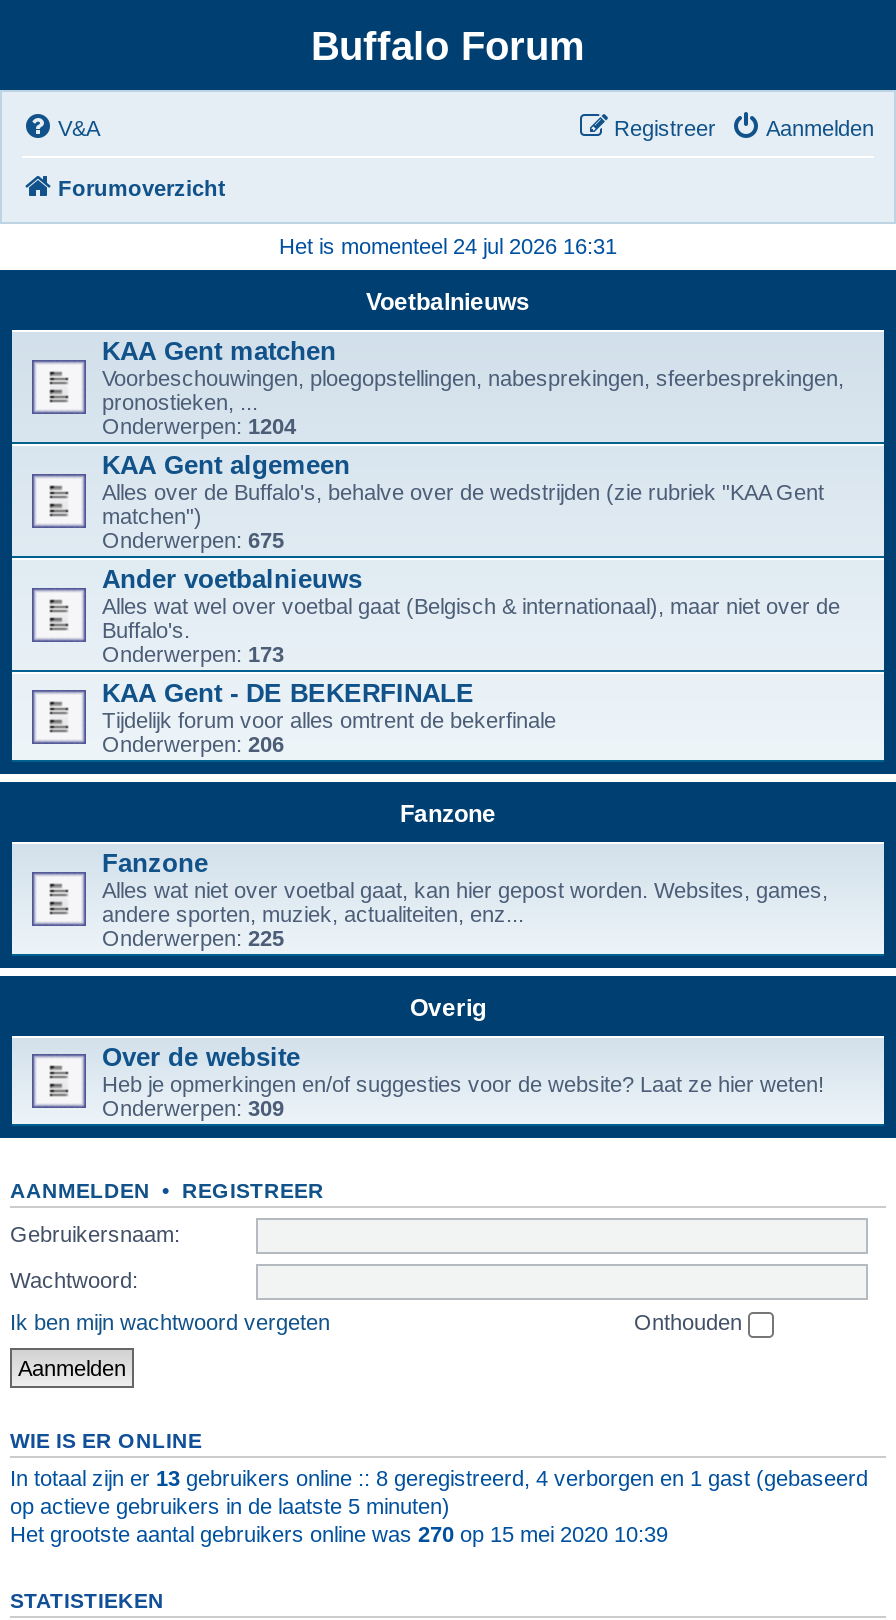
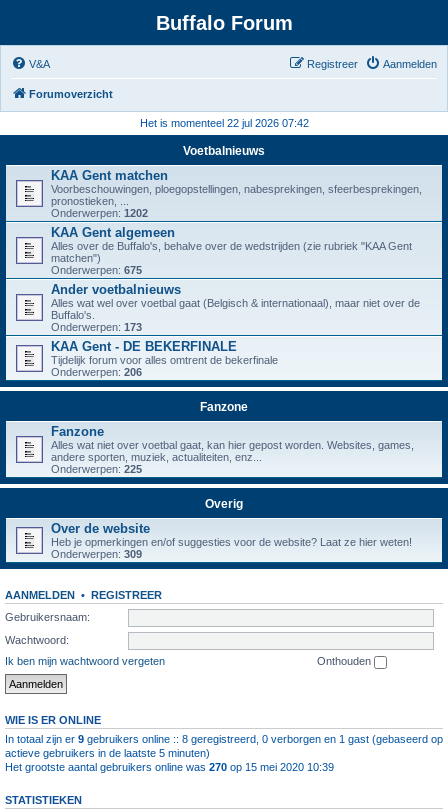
- Het is momenteel 24 jul 2026 16:31
+ Het is momenteel 22 jul 2026 07:42

- Onderwerpen: 1204
+ Onderwerpen: 1202

- In totaal zijn er 13 gebruikers online :: 8 geregistreerd, 4 verborgen en 1 gast (gebaseerd
- op actieve gebruikers in de laatste 5 minuten)
+ In totaal zijn er 9 gebruikers online :: 8 geregistreerd, 0 verborgen en 1 gast (gebaseerd op
+ actieve gebruikers in de laatste 5 minuten)
